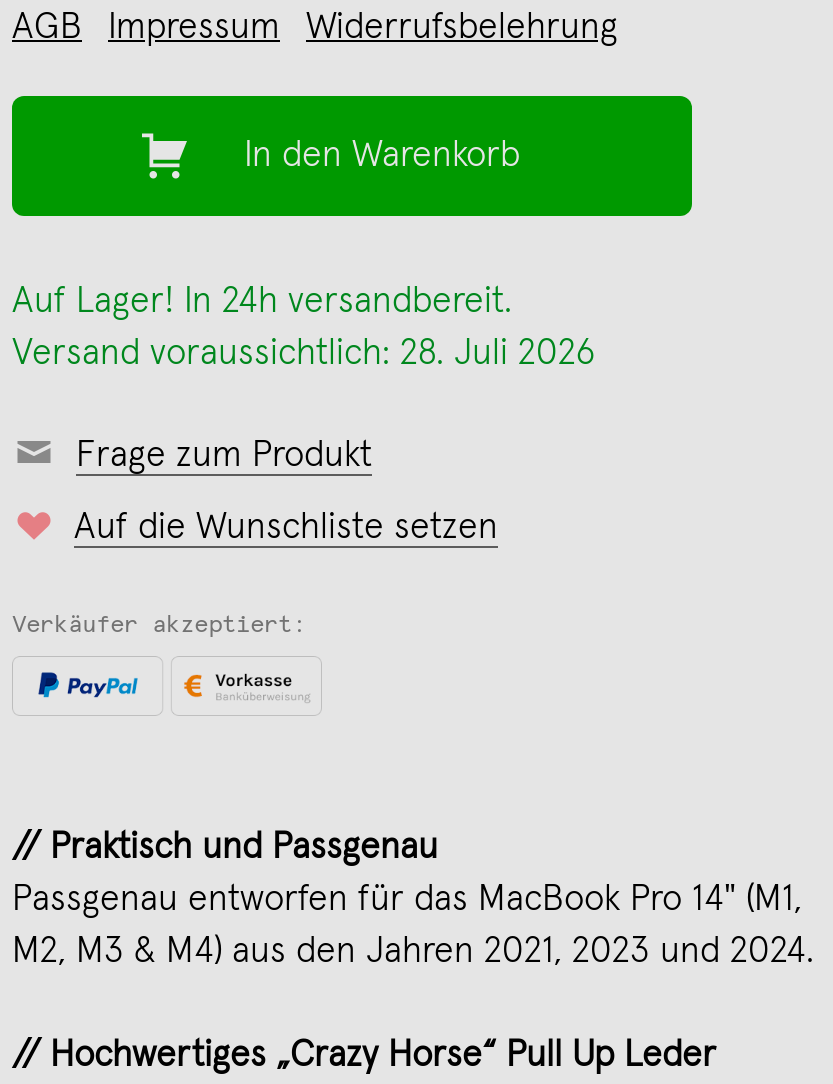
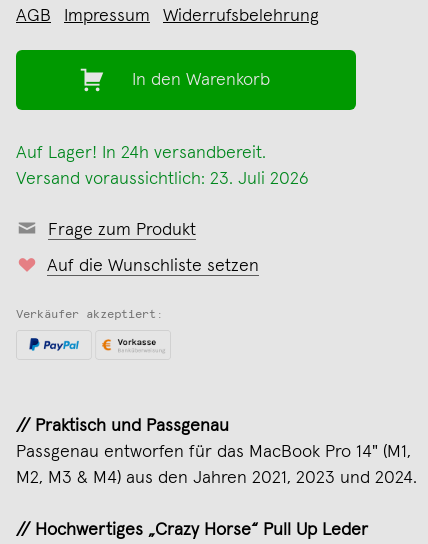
- Versand voraussichtlich: 28. Juli 2026
+ Versand voraussichtlich: 23. Juli 2026
